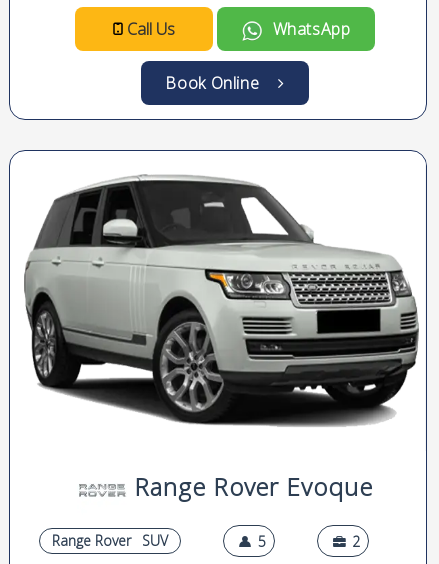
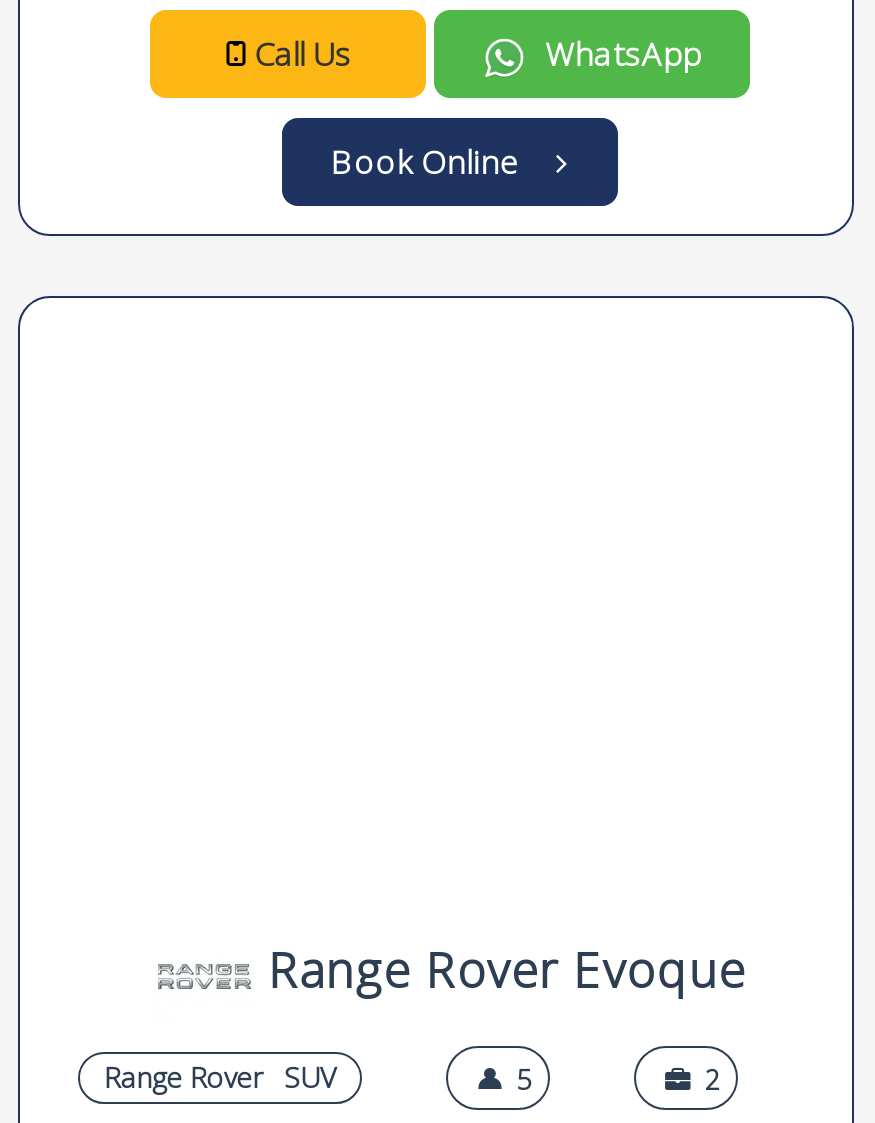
- [image]
